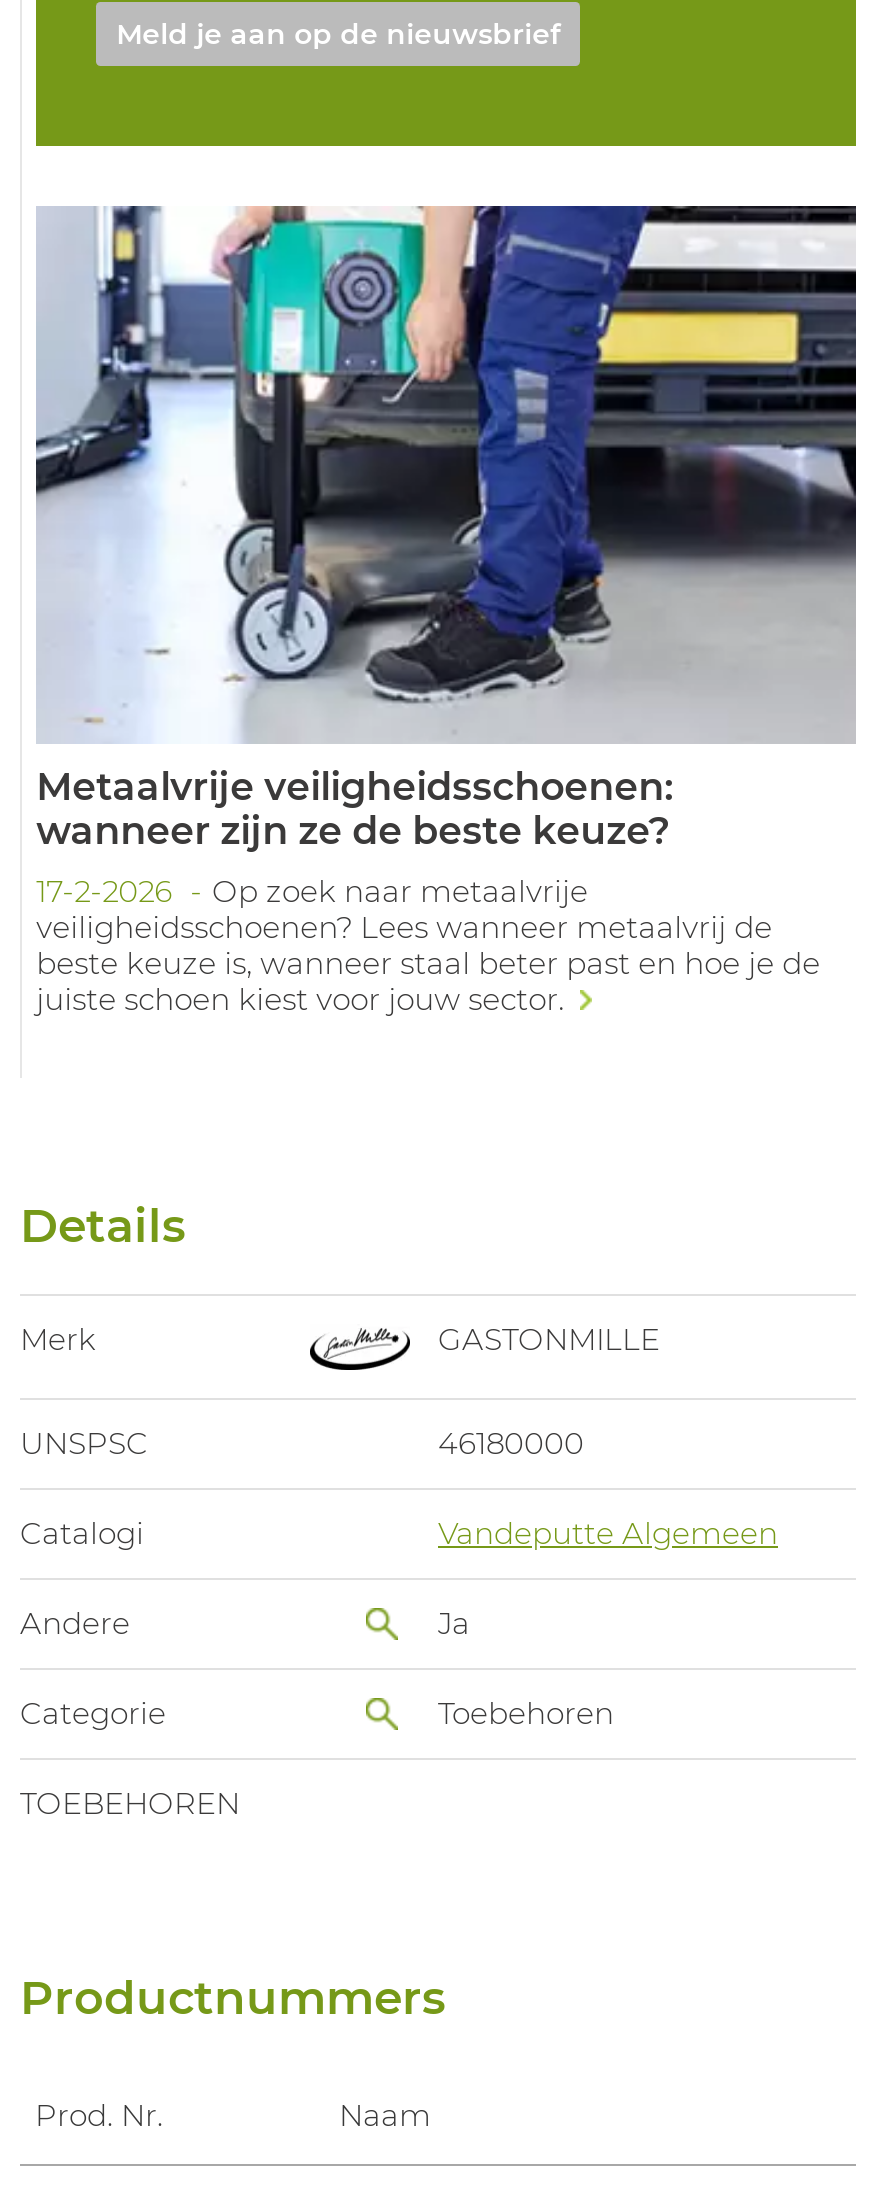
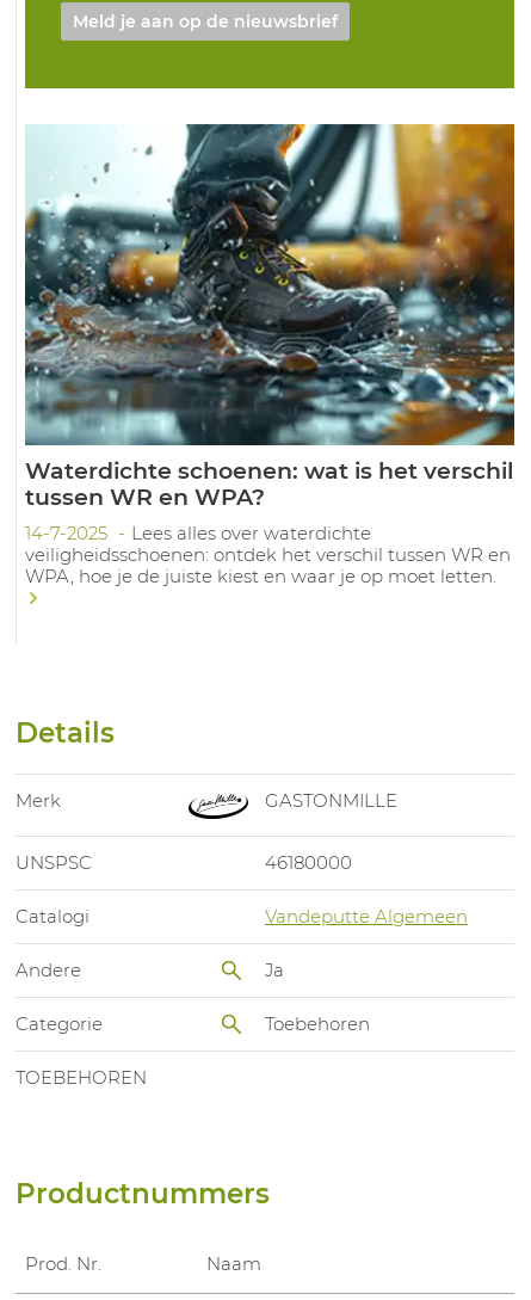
- [image]
- Metaalvrije veiligheidsschoenen:
- wanneer zijn ze de beste keuze?
- 17-2-2026
- Op zoek naar metaalvrije
- veiligheidsschoenen? Lees wanneer metaalvrij de
- beste keuze is, wanneer staal beter past en hoe je de
- juiste schoen kiest voor jouw sector.
+ [image]
+ Waterdichte schoenen: wat is het verschil
+ tussen WR en WPA?
+ 14-7-2025
+ Lees alles over waterdichte
+ veiligheidsschoenen: ontdek het verschil tussen WR en
+ WPA, hoe je de juiste kiest en waar je op moet letten.
